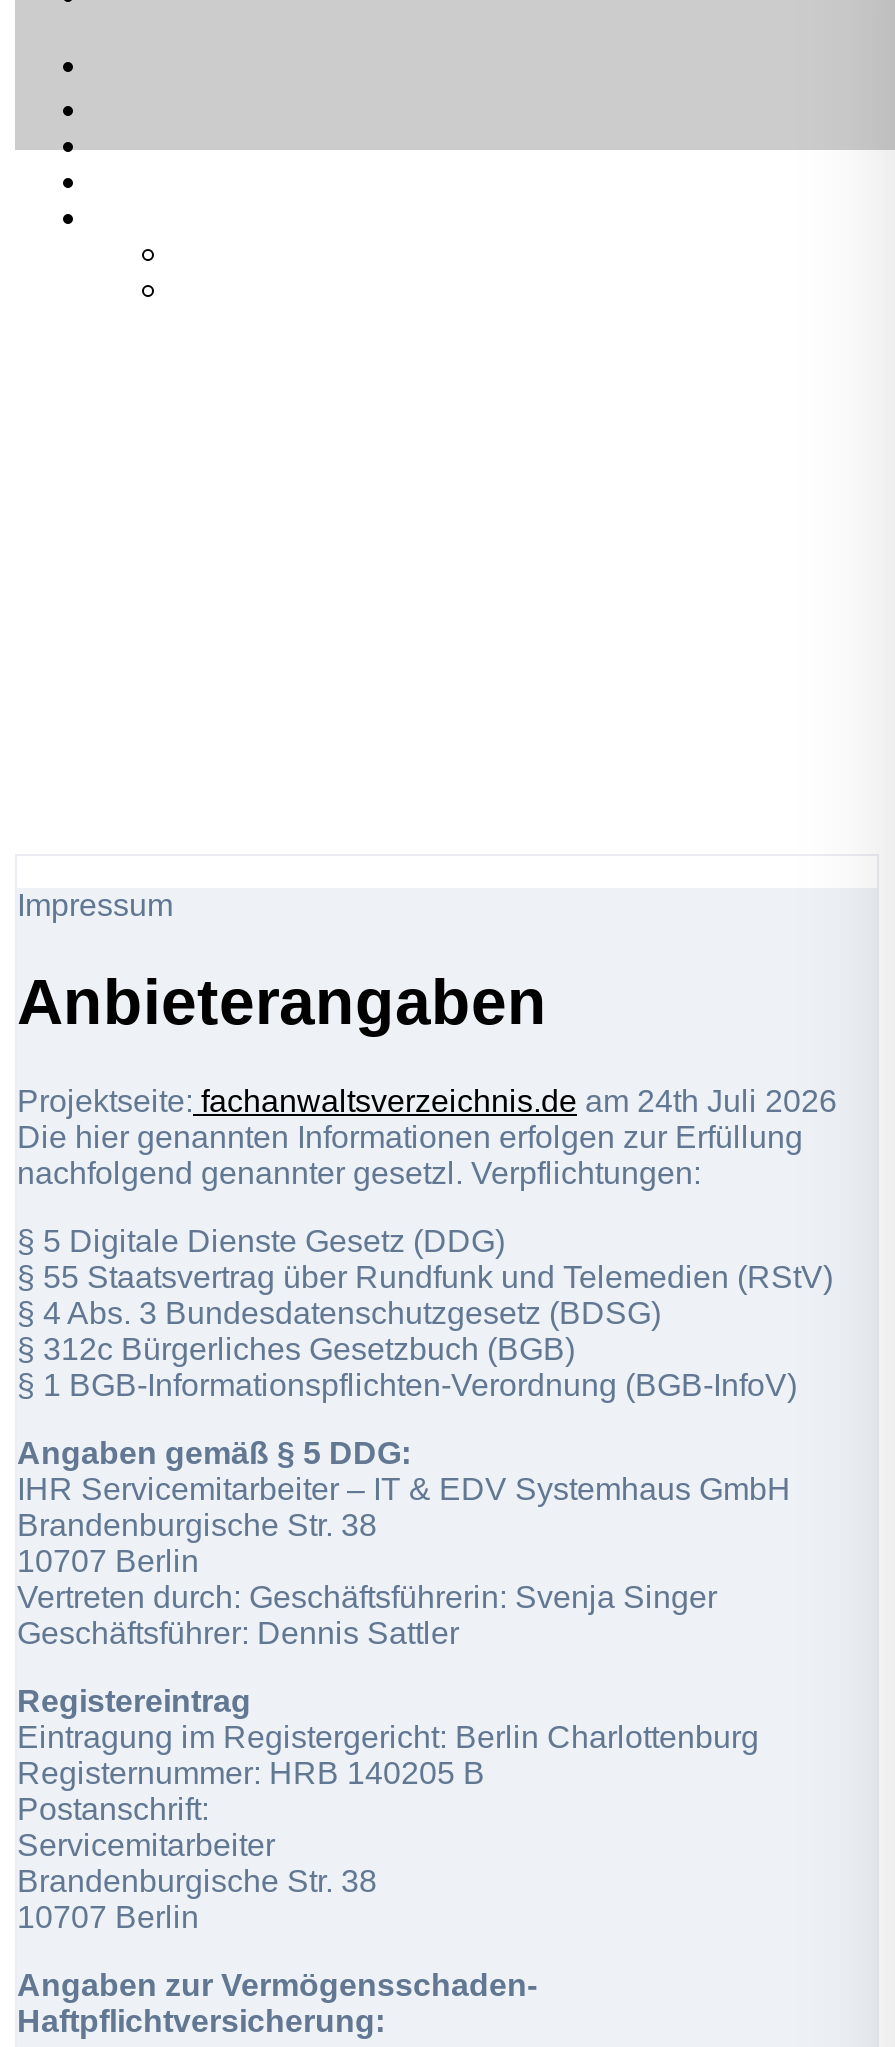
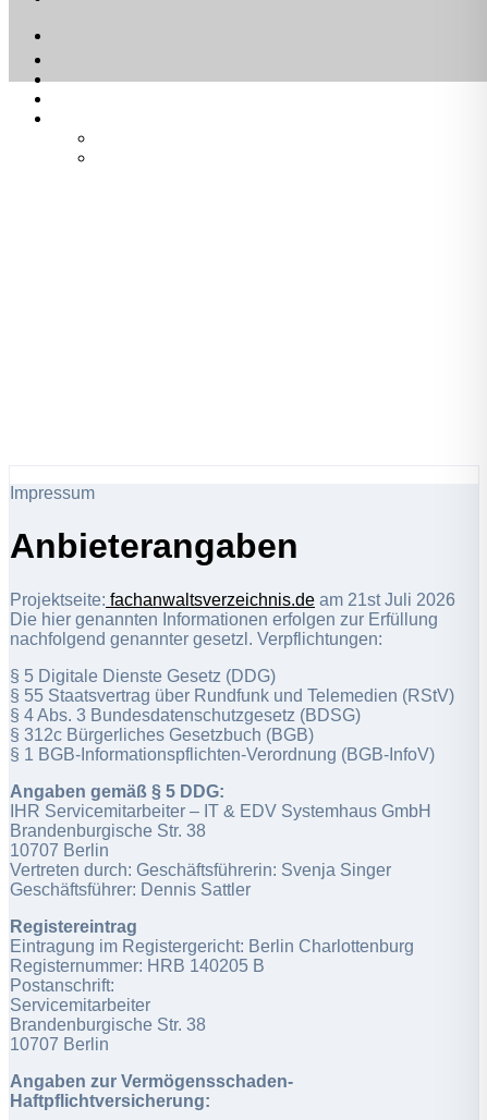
- Projektseite: fachanwaltsverzeichnis.de am 24th Juli 2026
+ Projektseite: fachanwaltsverzeichnis.de am 21st Juli 2026
